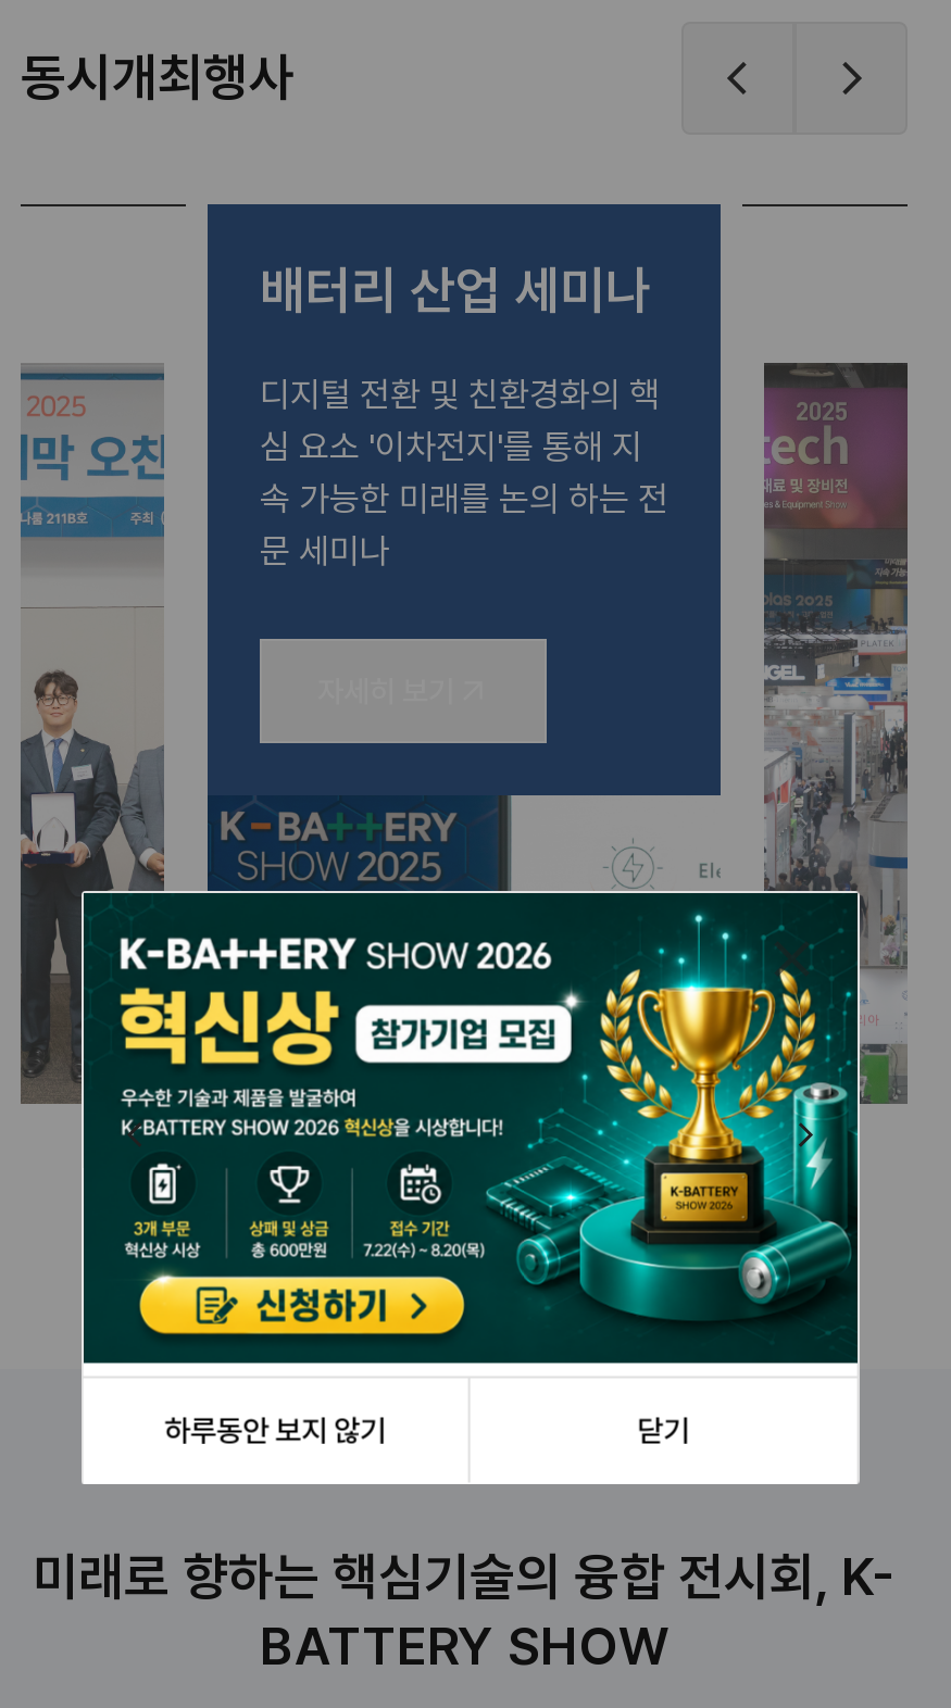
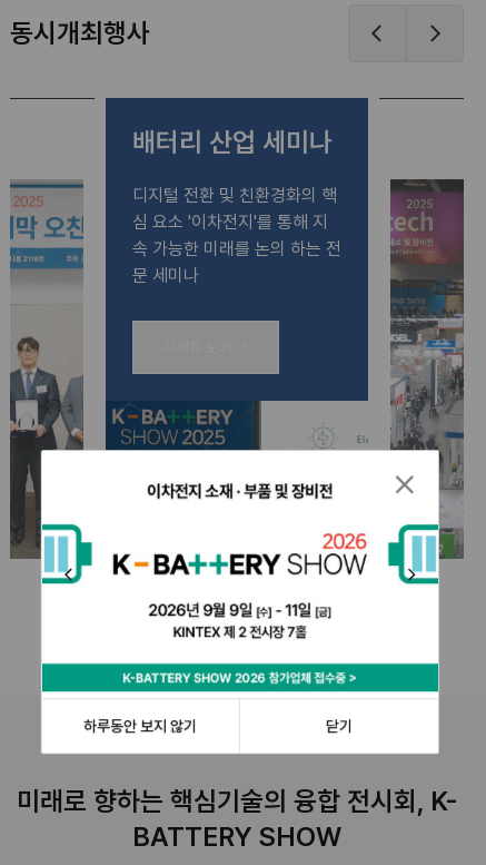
- [image]
+ [image]
